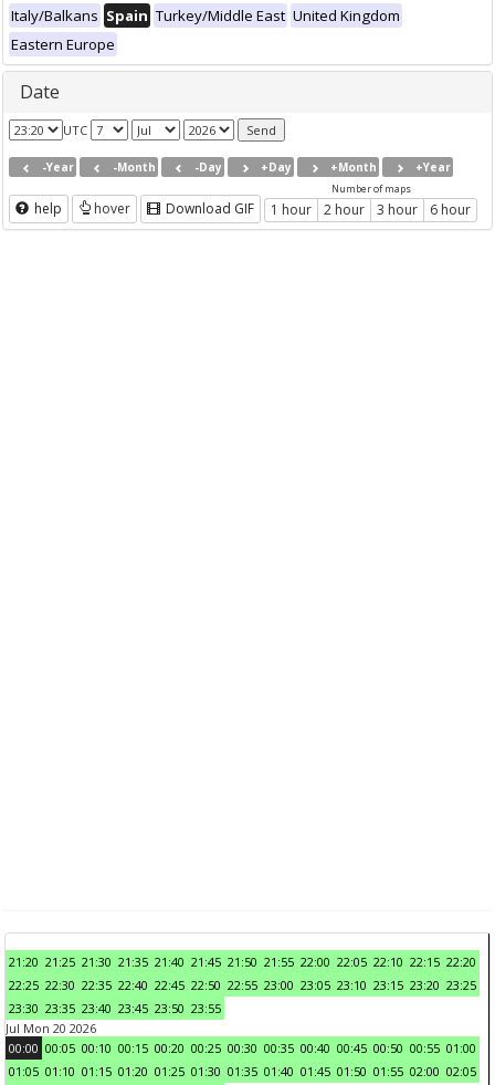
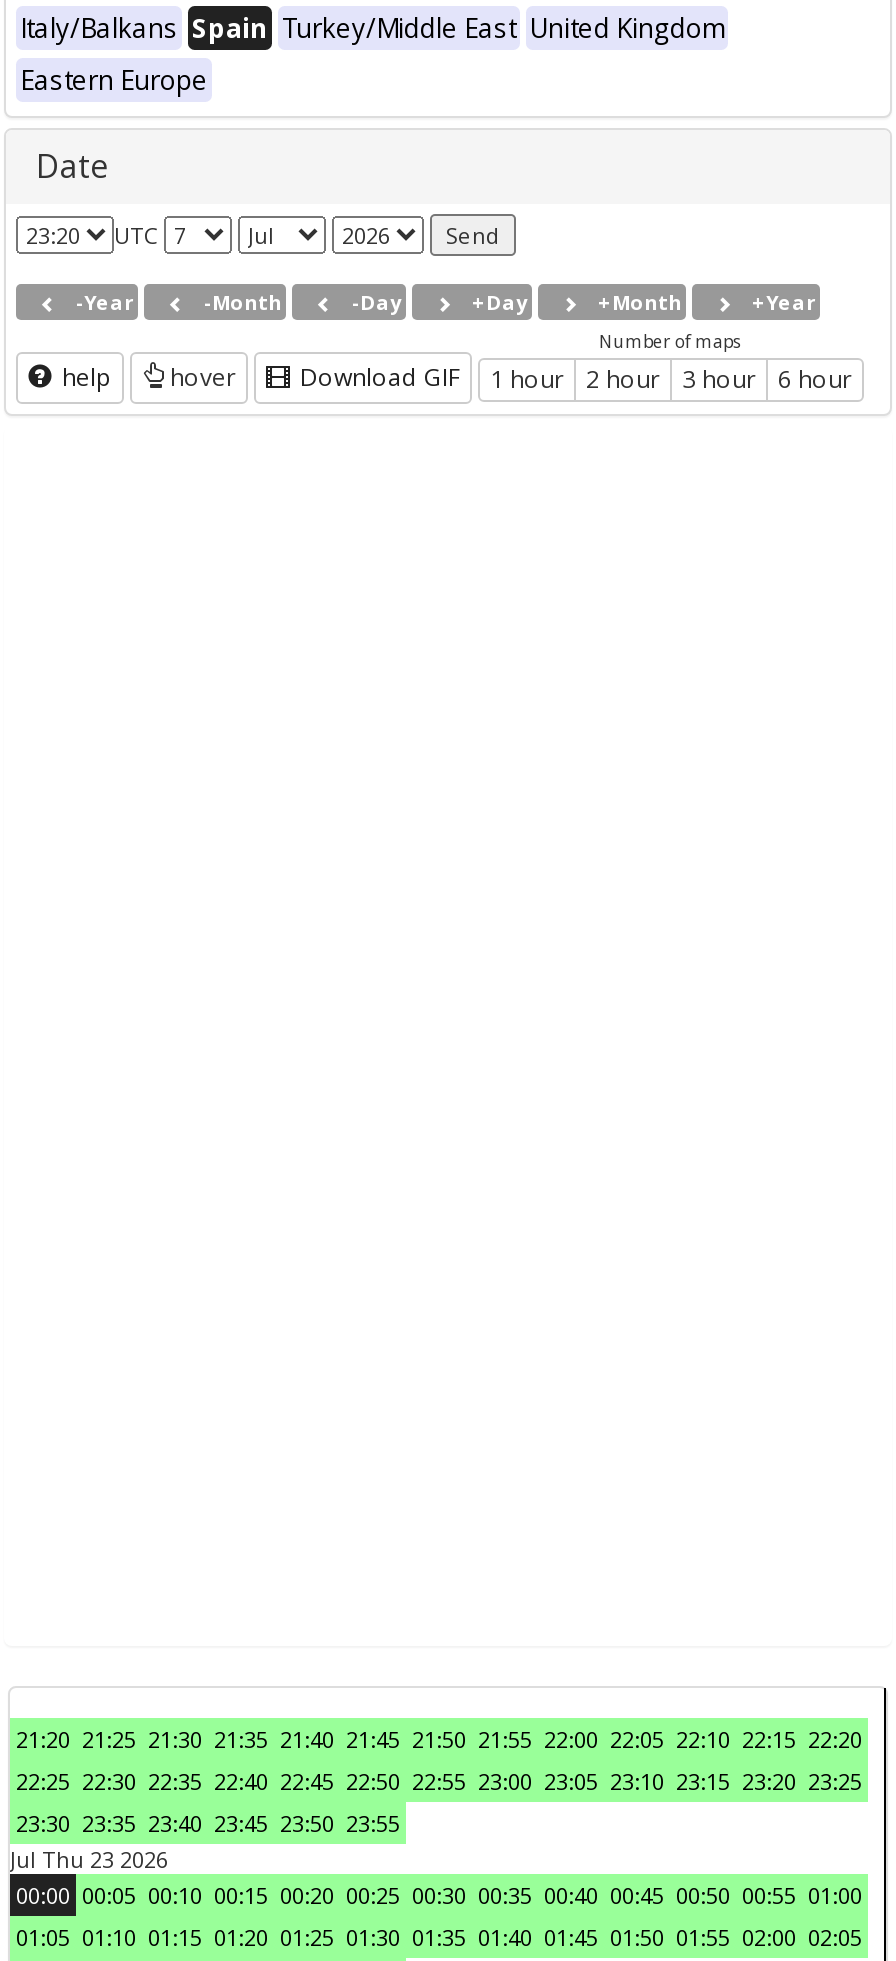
- Jul Mon 20 2026
+ Jul Thu 23 2026
